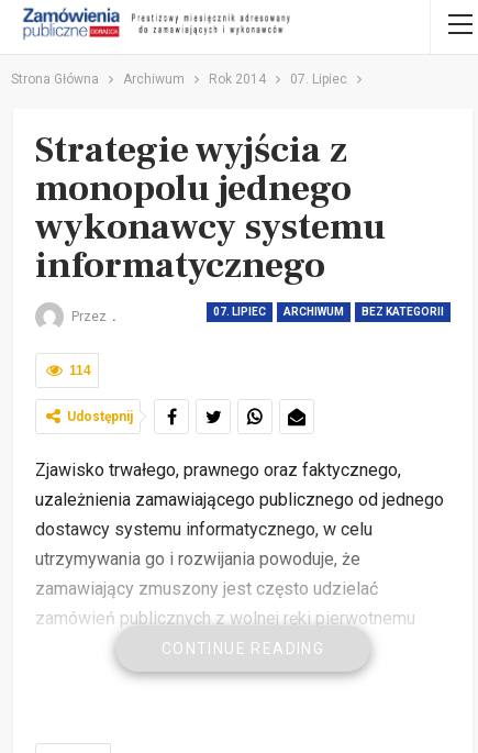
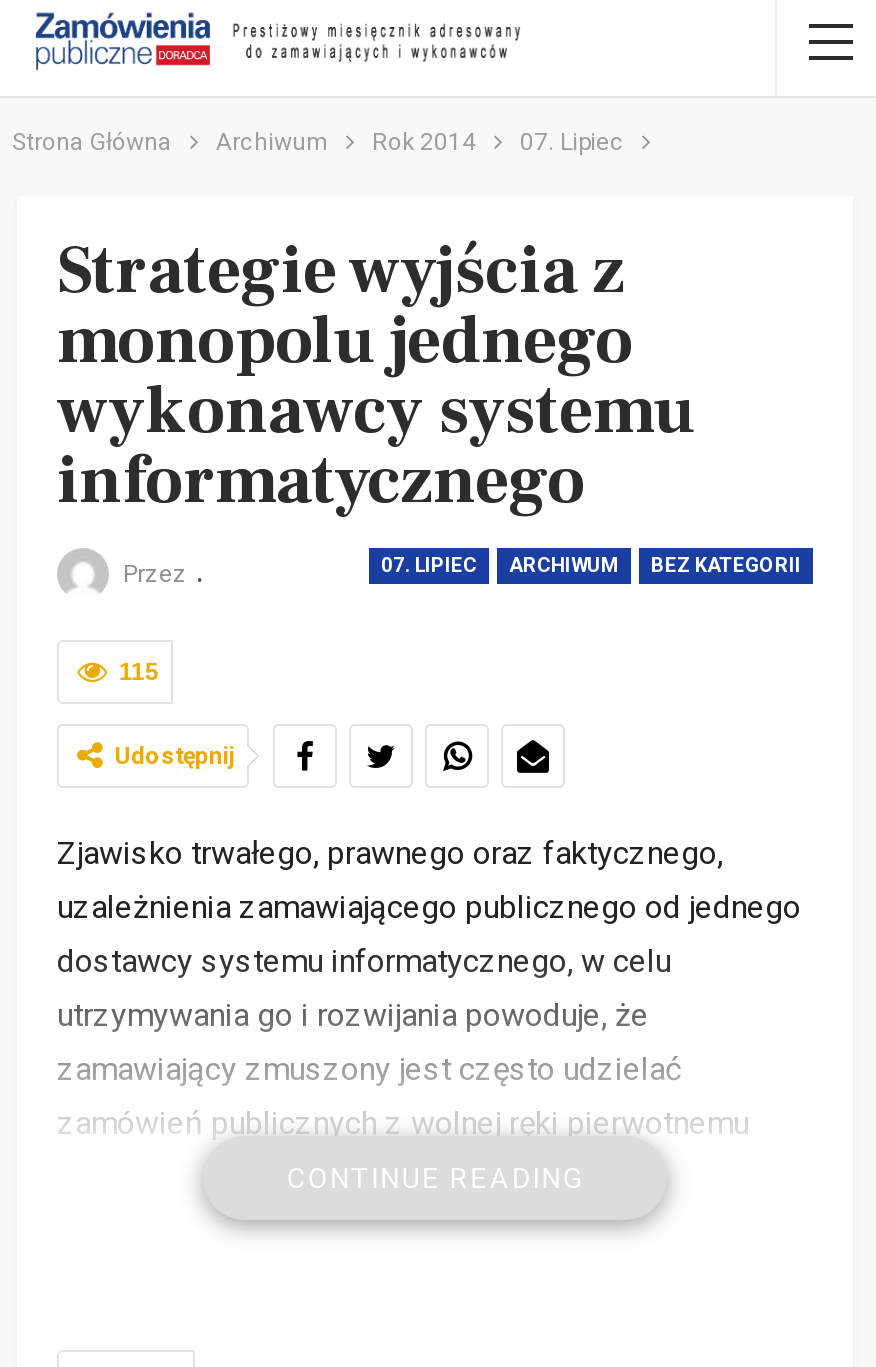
- 114
+ 115
